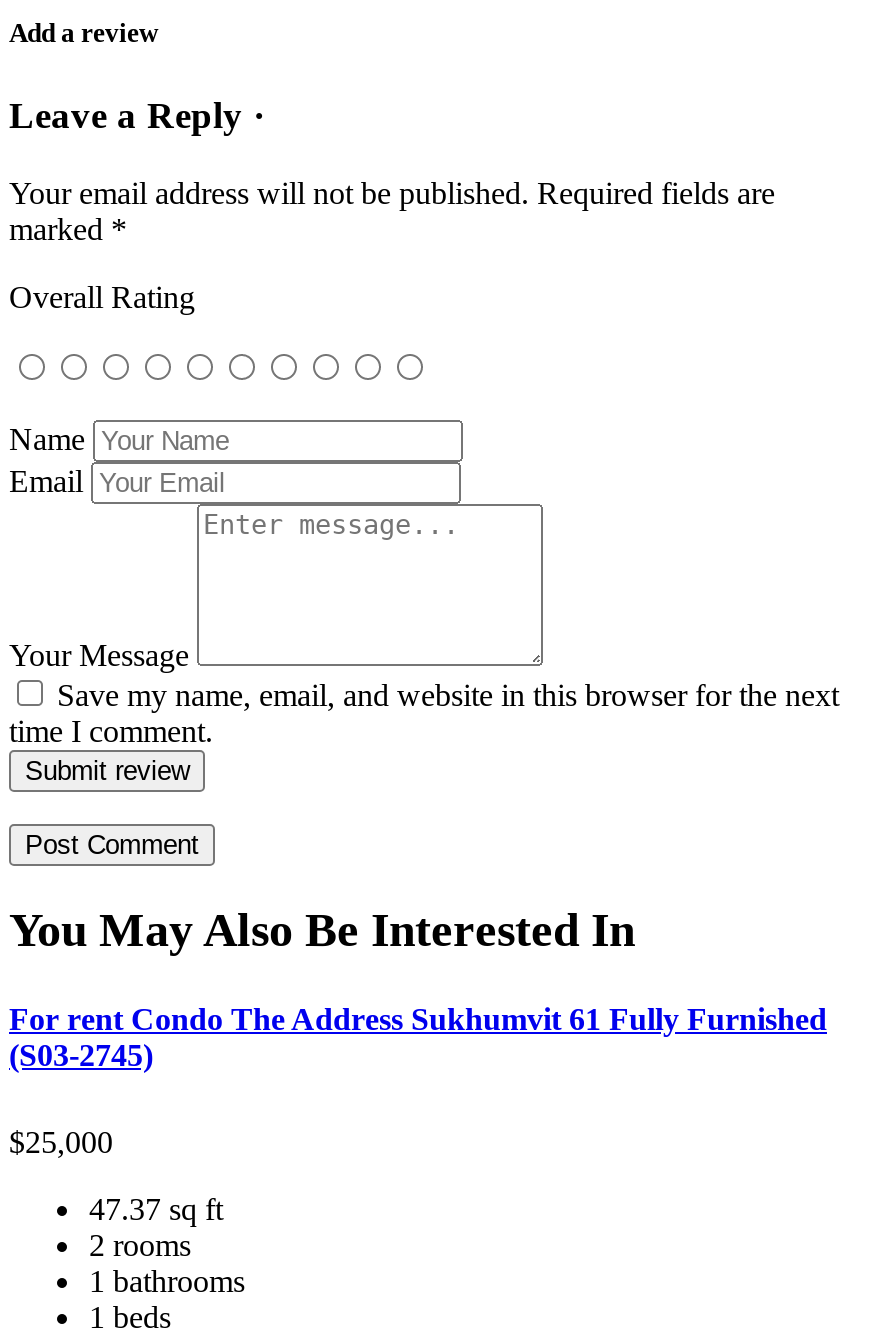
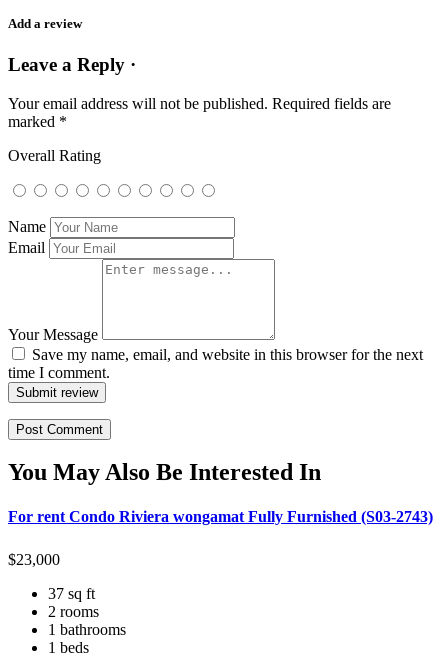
- For rent Condo The Address Sukhumvit 61 Fully Furnished
- (S03-2745)
+ For rent Condo Riviera wongamat Fully Furnished (S03-2743)

- $25,000
+ $23,000

- 47.37 sq ft
+ 37 sq ft
